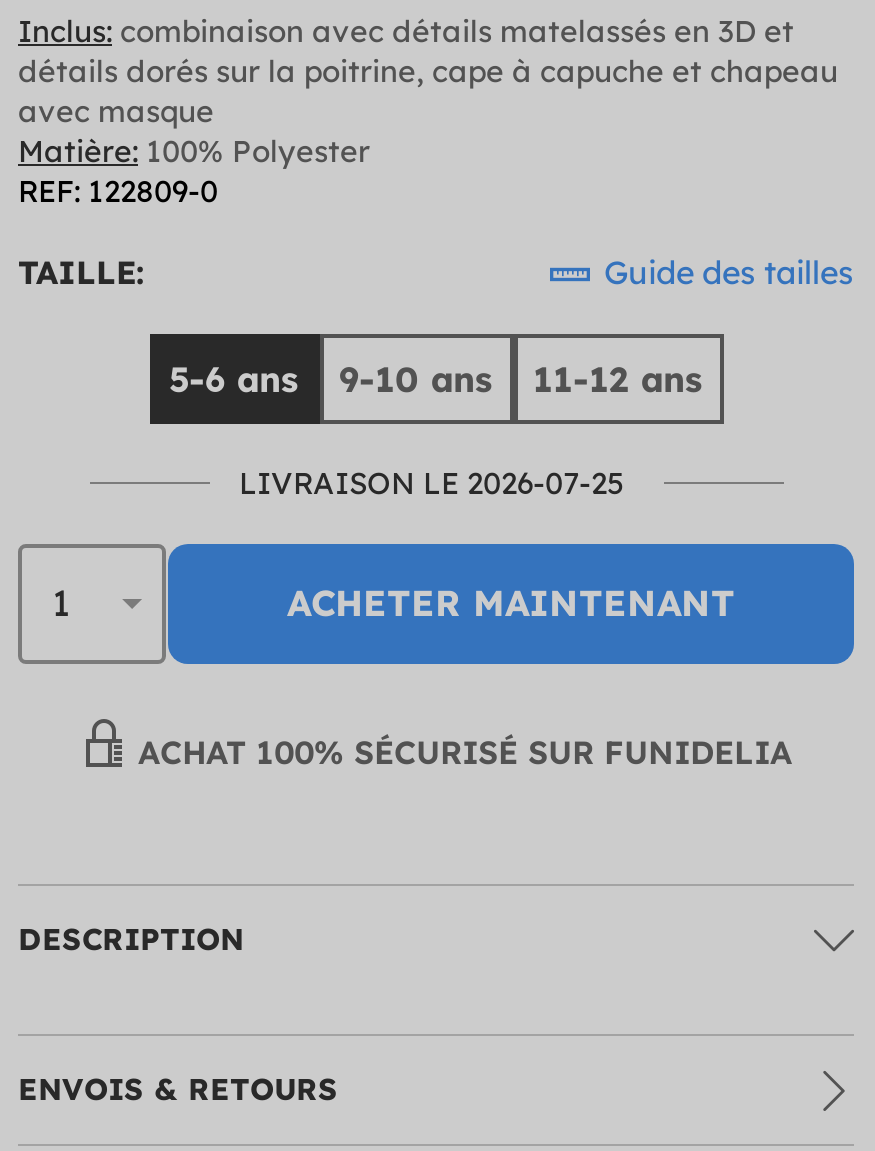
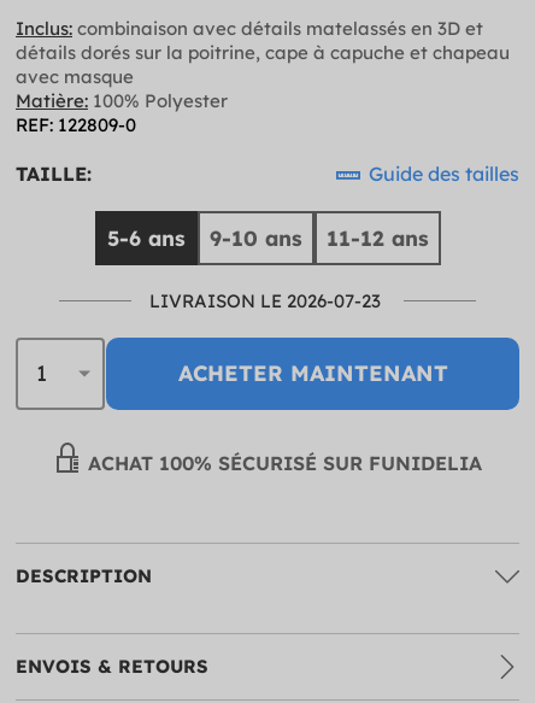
- LIVRAISON LE 2026-07-25
+ LIVRAISON LE 2026-07-23
